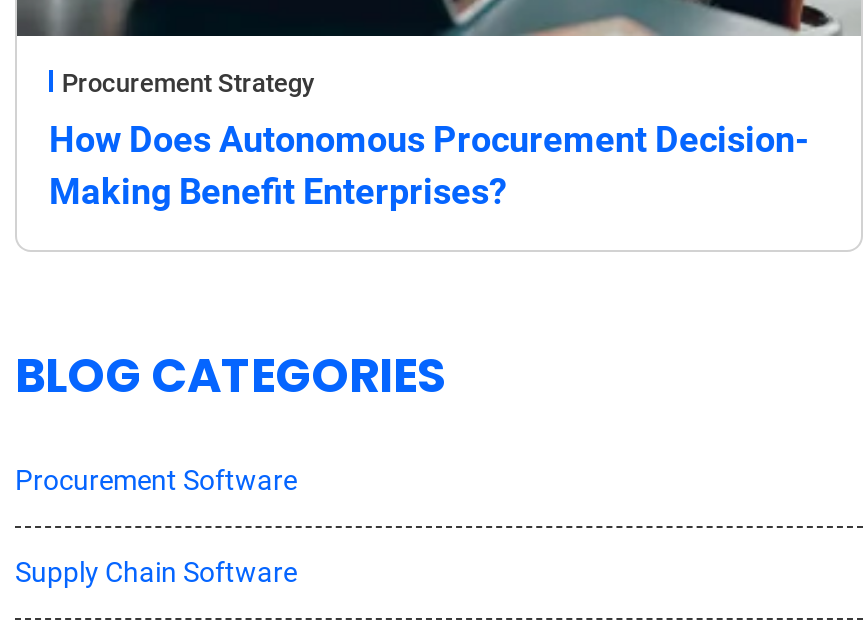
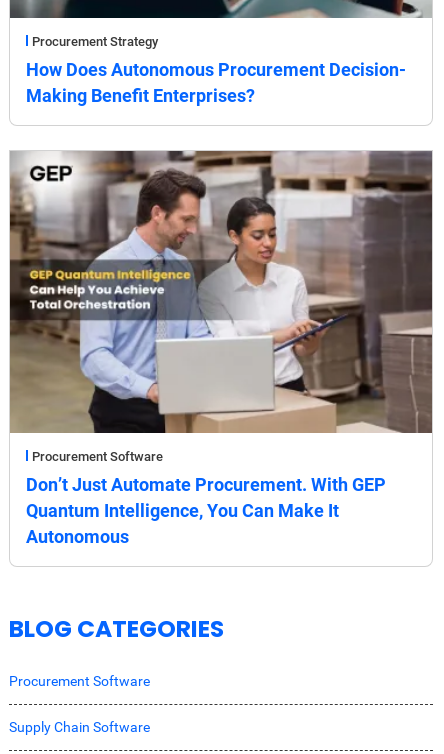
+ [image]
+ Procurement Software
+ Don’t Just Automate Procurement. With GEP
+ Quantum Intelligence, You Can Make It
+ Autonomous
